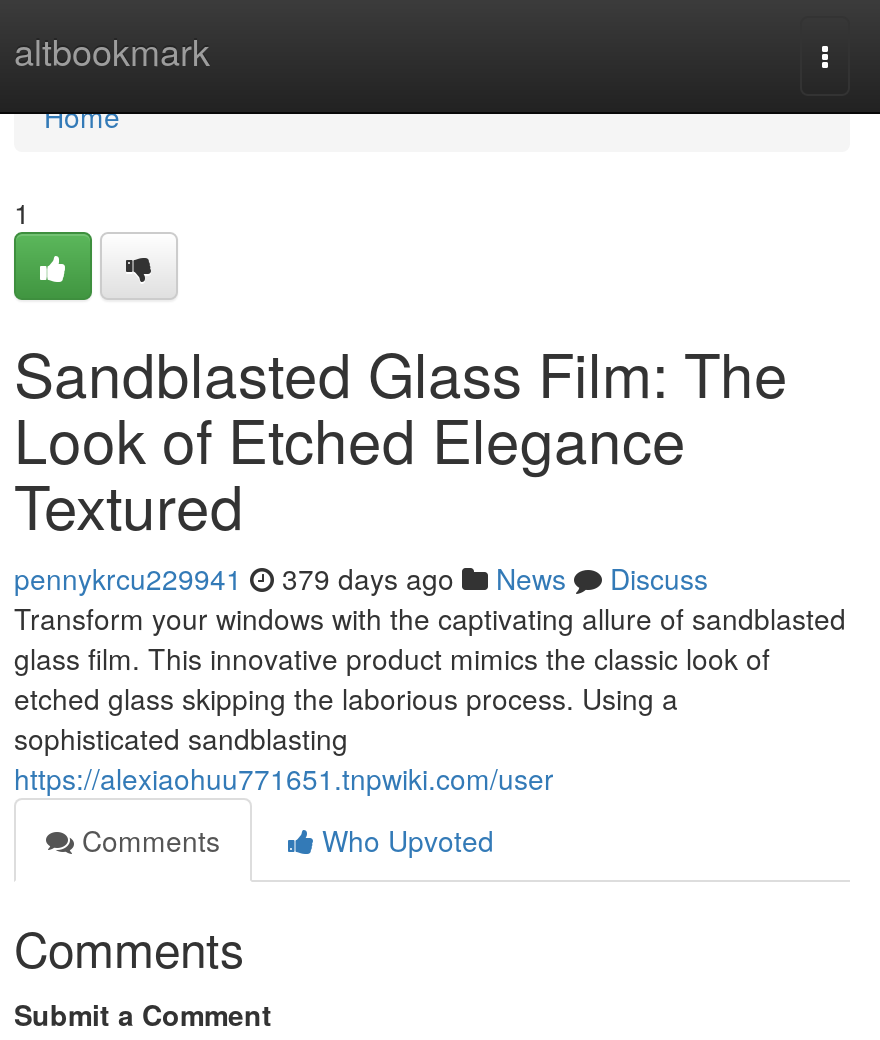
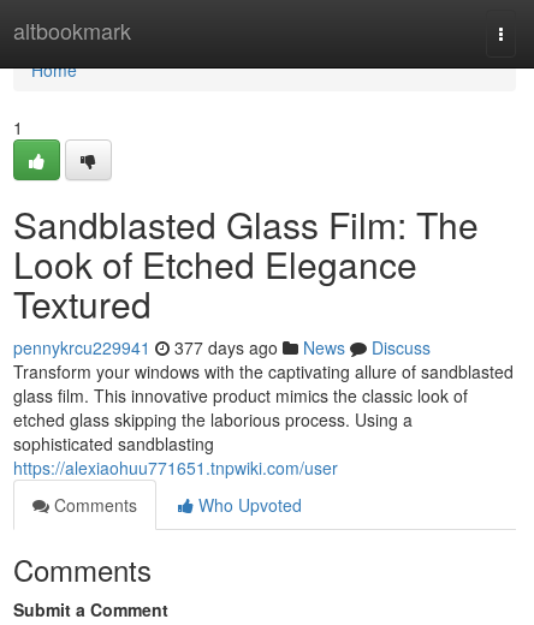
- pennykrcu229941 379 days ago News Discuss
+ pennykrcu229941 377 days ago News Discuss
